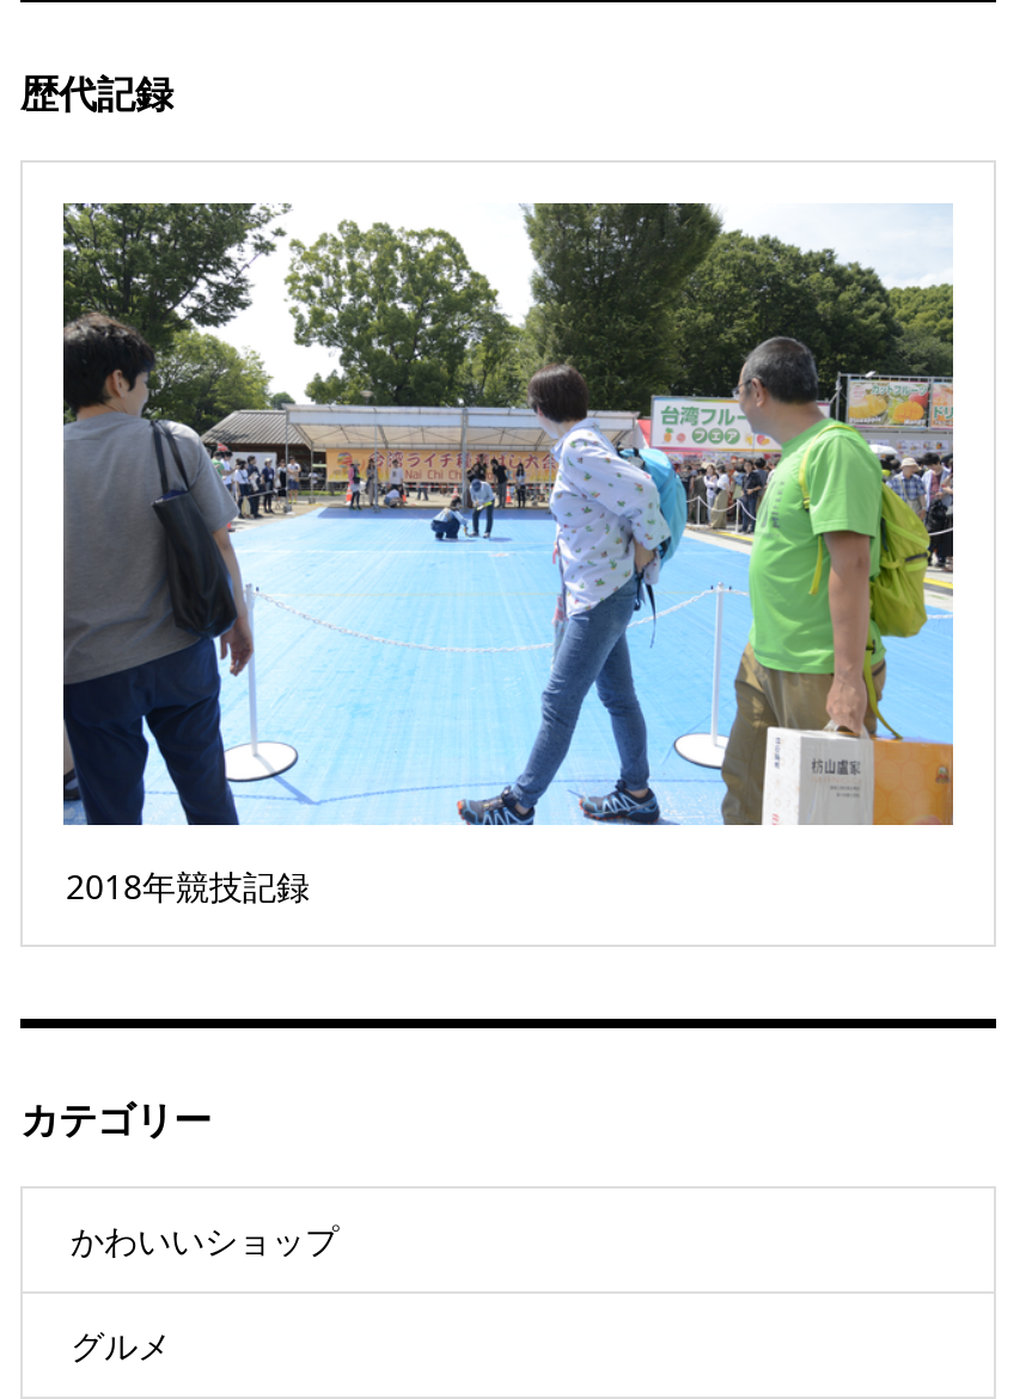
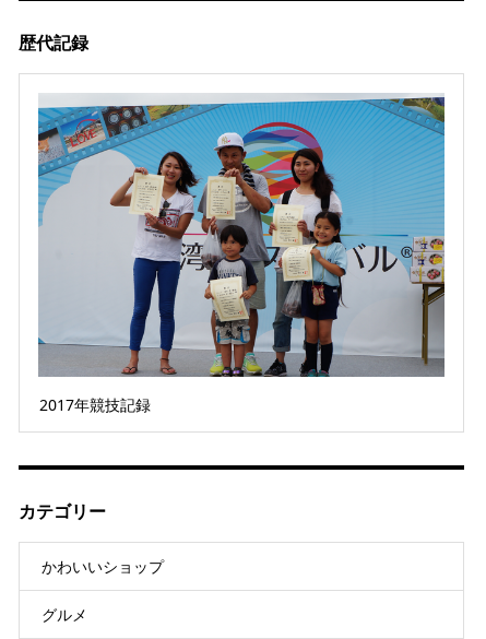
- [image]
- 2018年競技記録
+ [image]
+ 2017年競技記録
